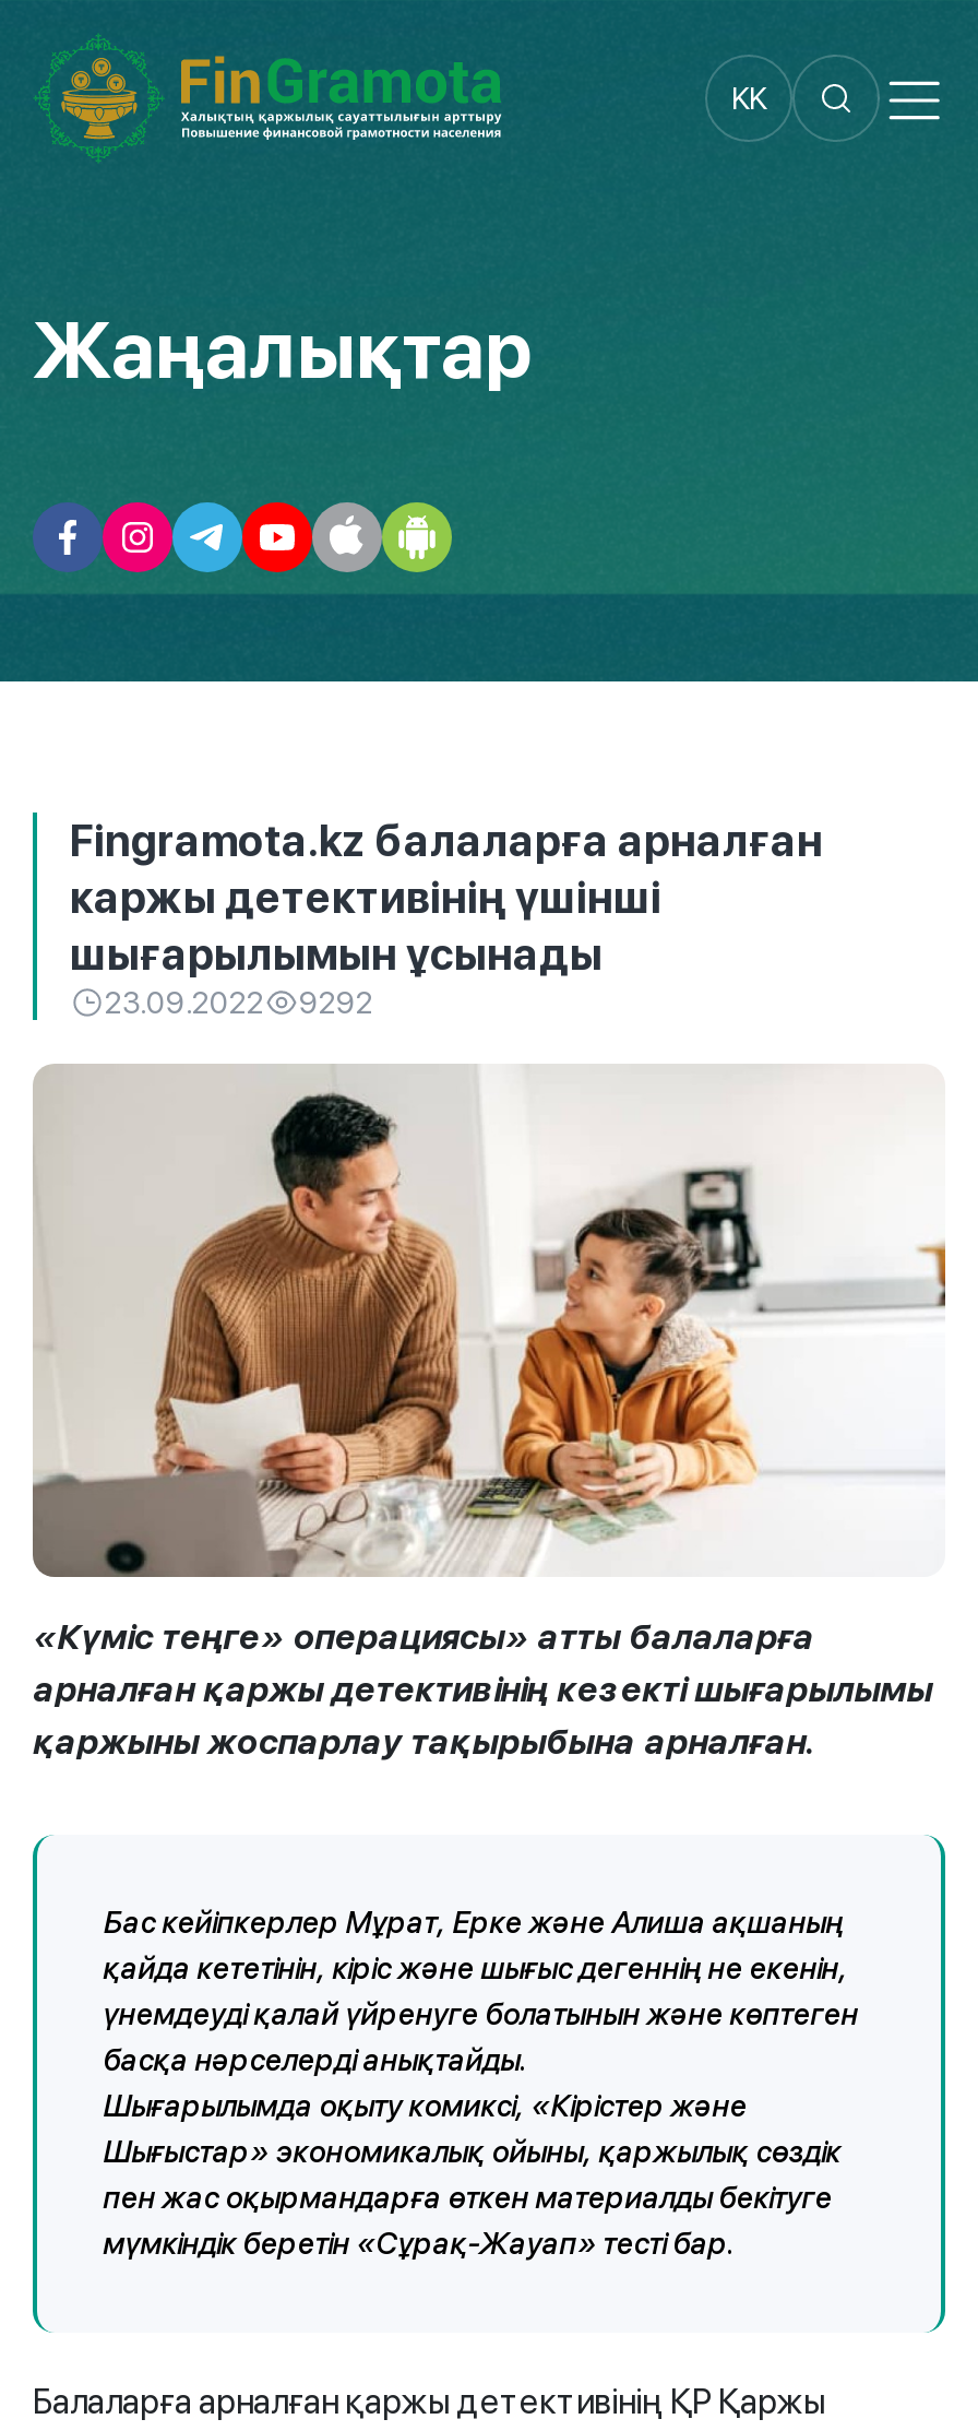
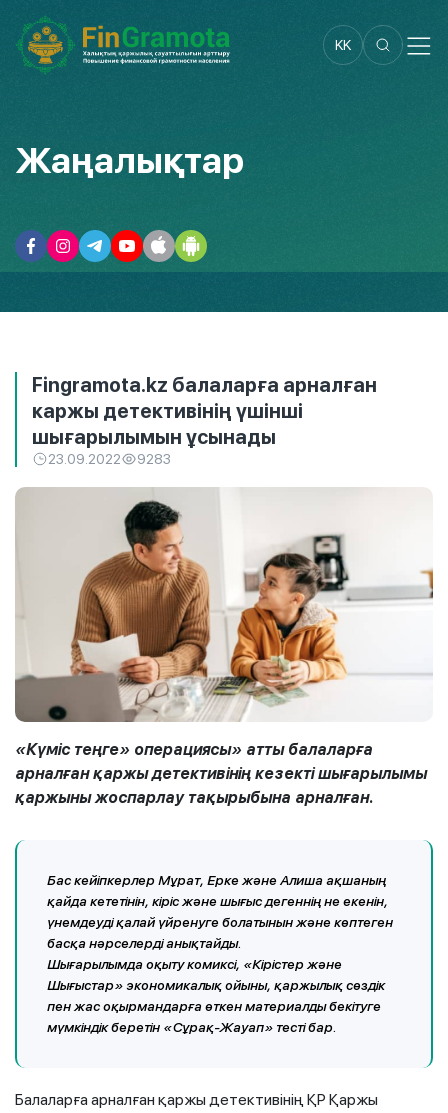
- 23.09.2022 9292
+ 23.09.2022 9283
